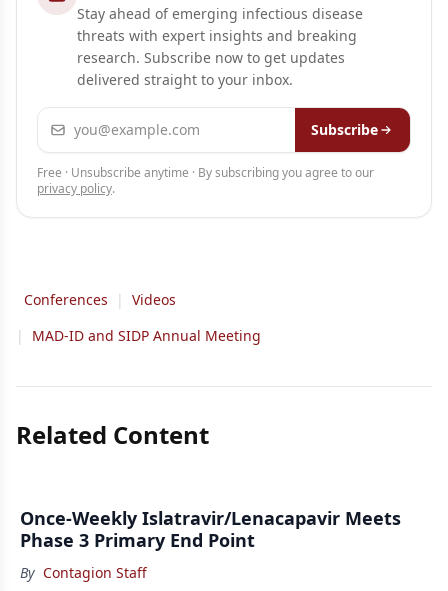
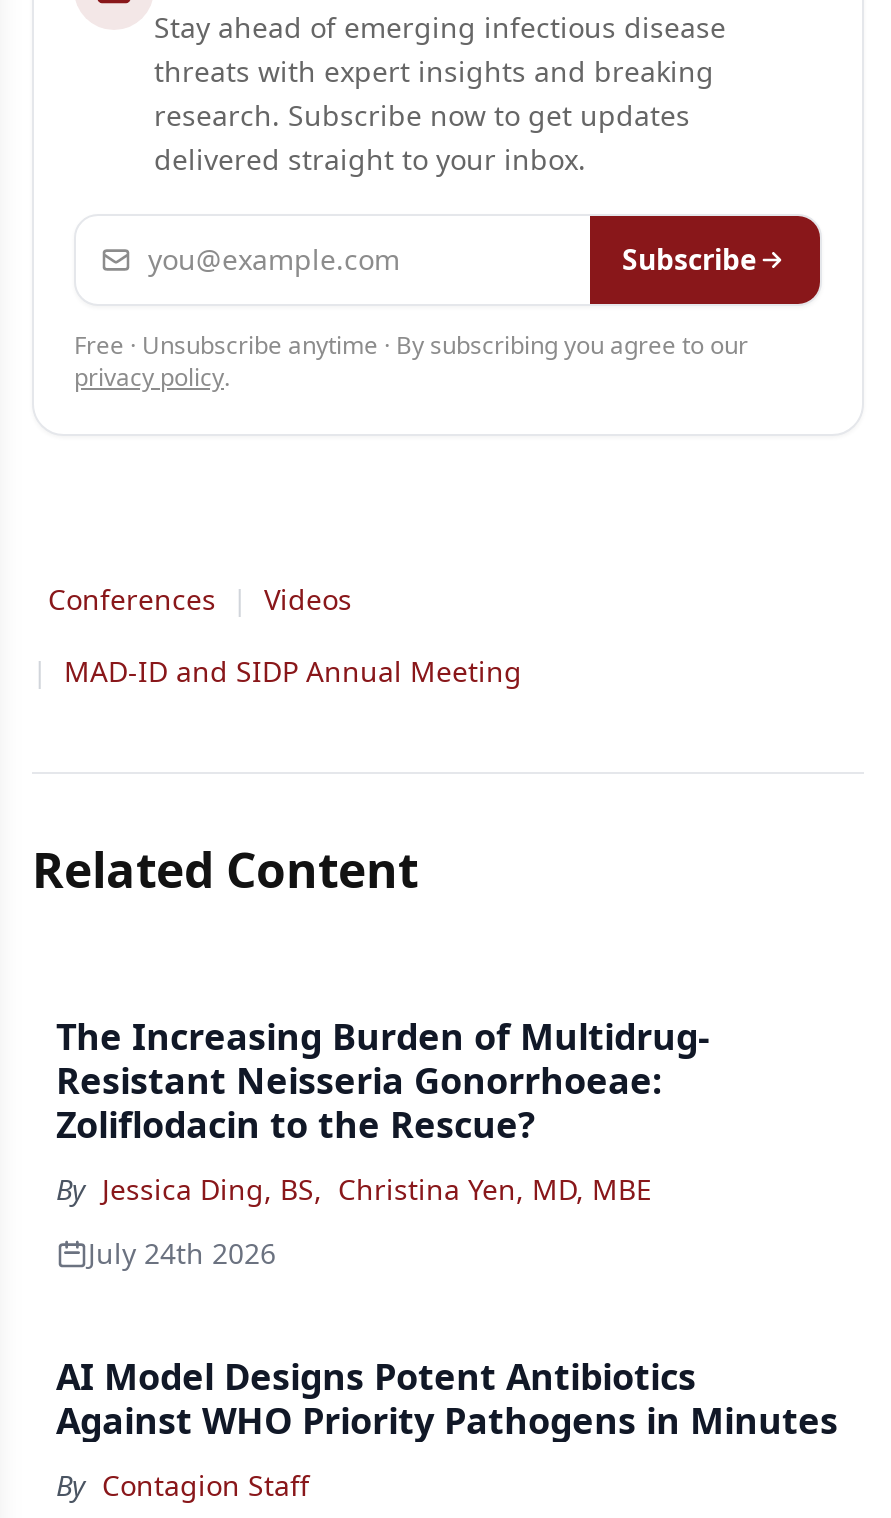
- Once-Weekly Islatravir/Lenacapavir Meets
- Phase 3 Primary End Point
+ The Increasing Burden of Multidrug-
+ Resistant Neisseria Gonorrhoeae:
+ Zoliflodacin to the Rescue?
+ By Jessica Ding, BS, Christina Yen, MD, MBE
+ July 24th 2026
+ AI Model Designs Potent Antibiotics
+ Against WHO Priority Pathogens in Minutes
